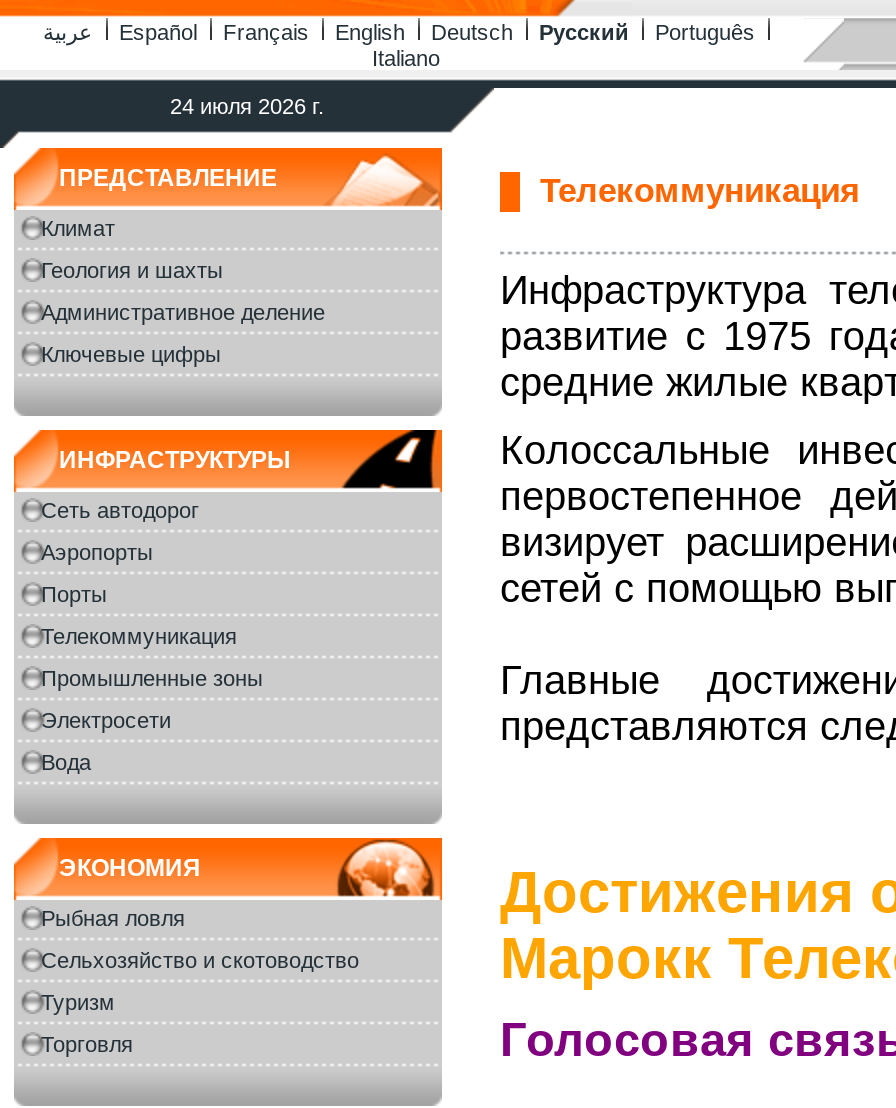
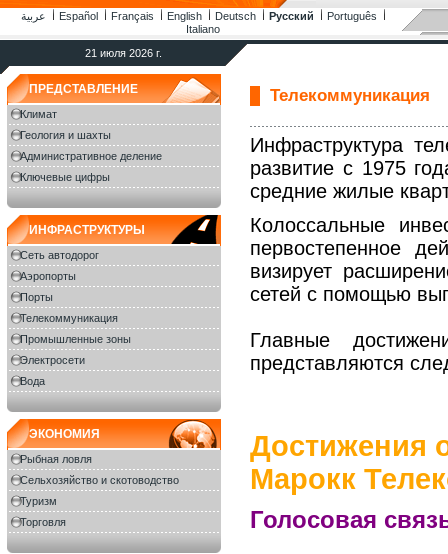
- 24 июля 2026 г.
+ 21 июля 2026 г.
